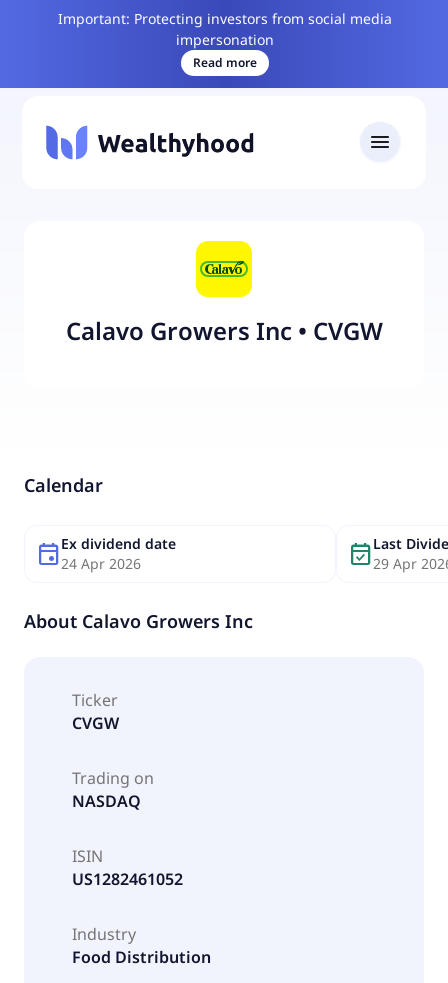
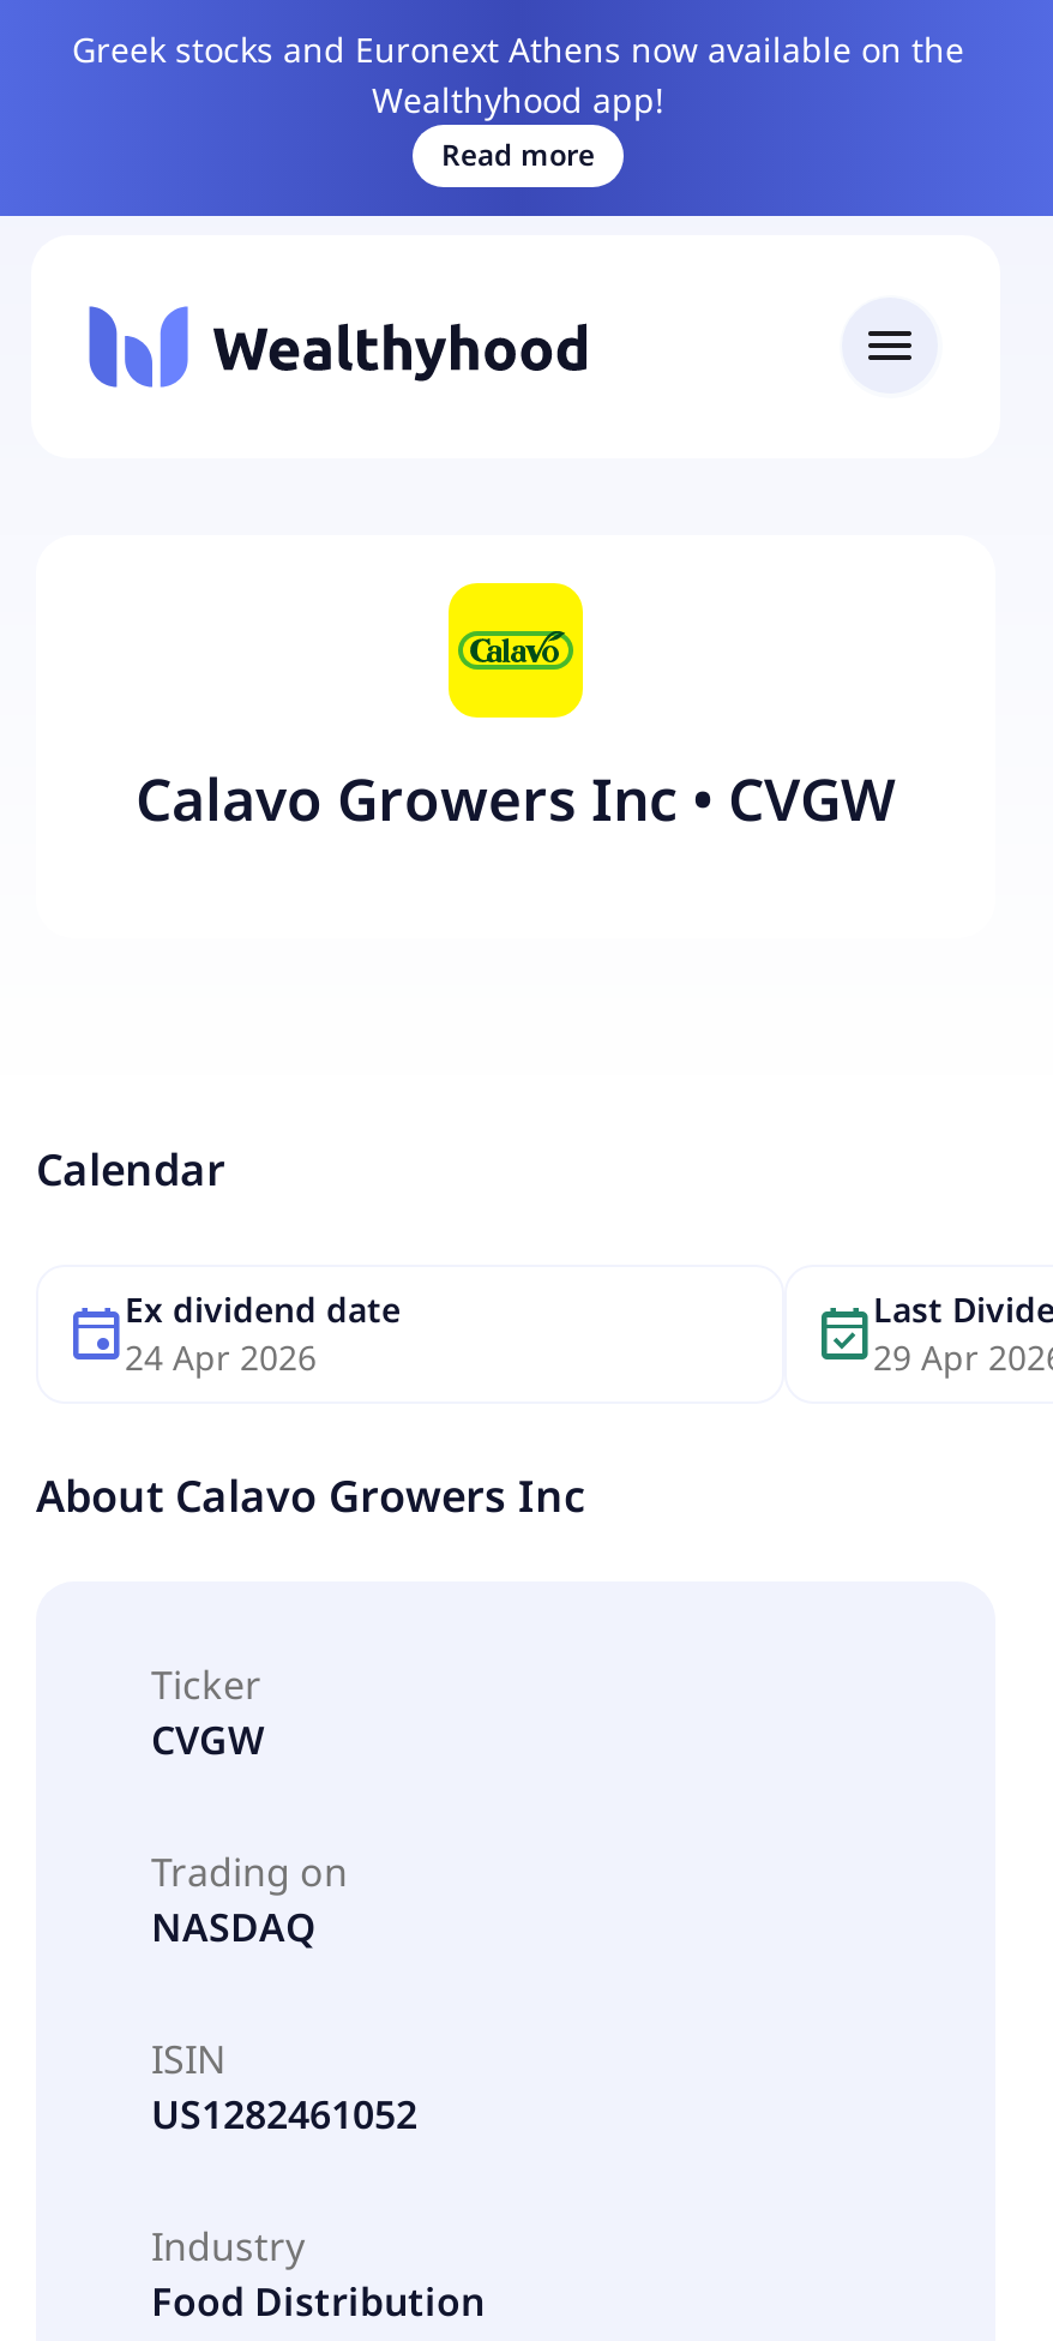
- Important: Protecting investors from social media
- impersonation
+ Greek stocks and Euronext Athens now available on the
+ Wealthyhood app!
